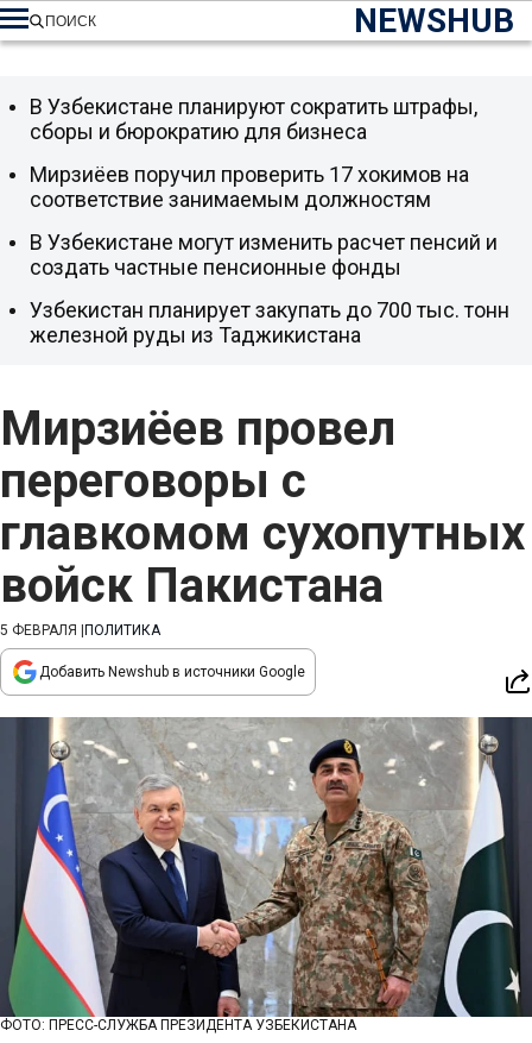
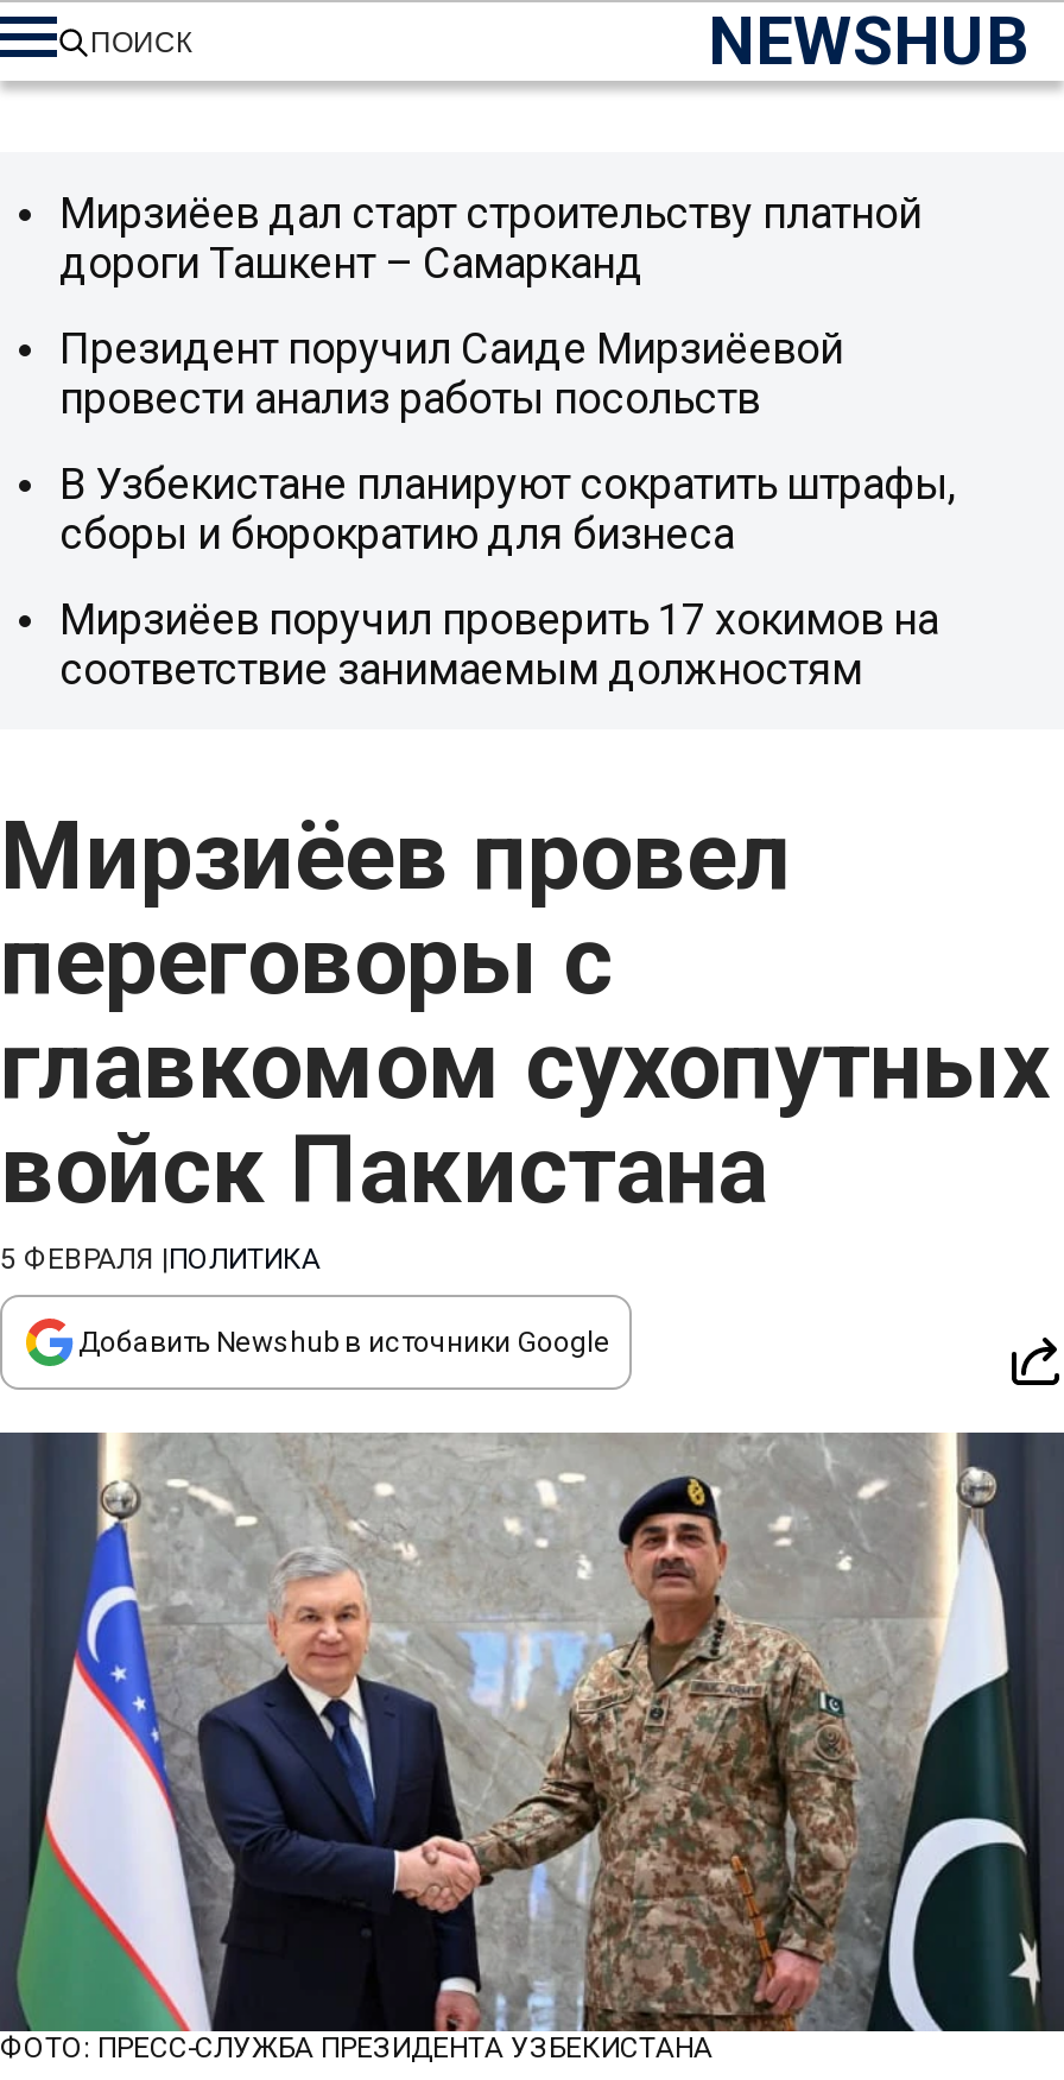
+ Мирзиёев дал старт строительству платной
+ дороги Ташкент – Самарканд
+ Президент поручил Саиде Мирзиёевой
+ провести анализ работы посольств

moved down: В Узбекистане планируют сократить штрафы, | сборы и бюрократию для бизнеса | Мирзиёев поручил проверить 17 хокимов на | соответствие занимаемым должностям

- В Узбекистане могут изменить расчет пенсий и
- создать частные пенсионные фонды
- Узбекистан планирует закупать до 700 тыс. тонн
- железной руды из Таджикистана
